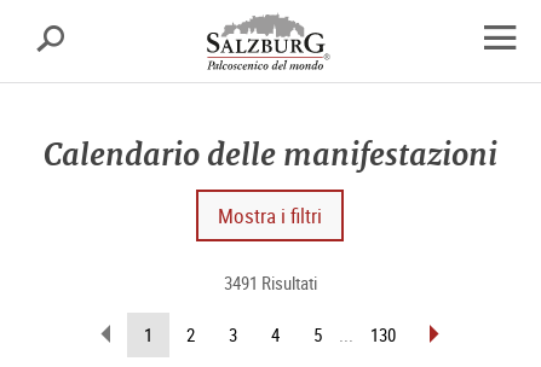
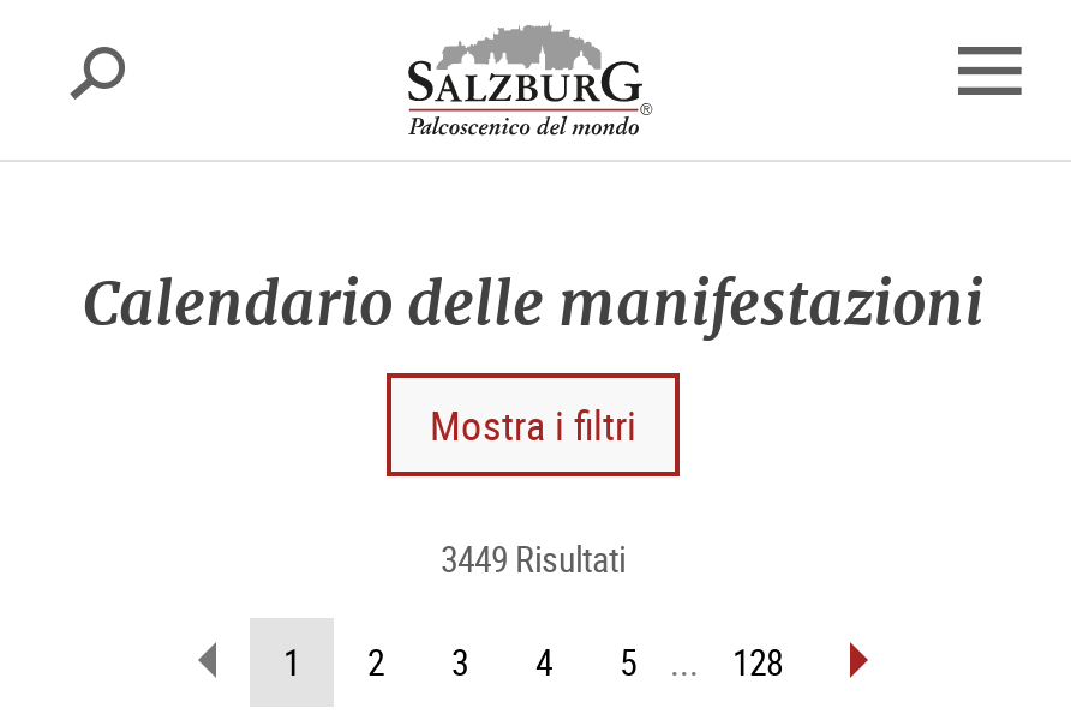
- 3491 Risultati
+ 3449 Risultati

- 130
+ 128
